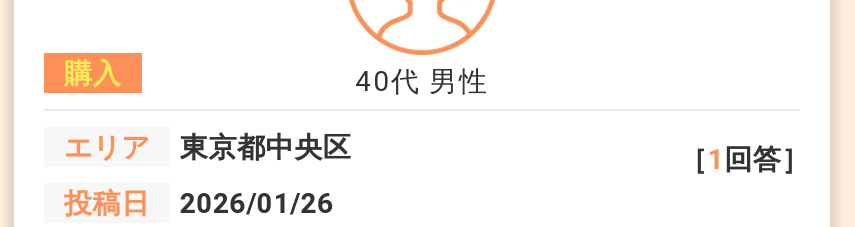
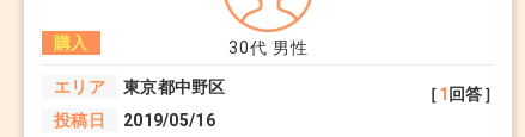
- 40代 男性
+ 30代 男性

- 東京都中央区
+ 東京都中野区

- 投稿日 2026/01/26
+ 投稿日 2019/05/16
